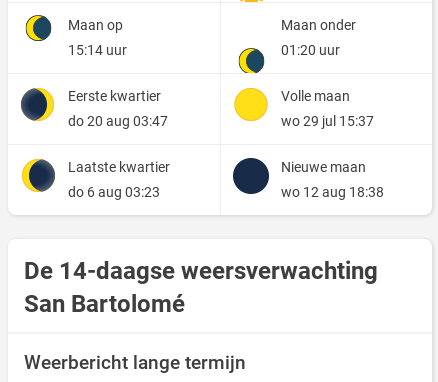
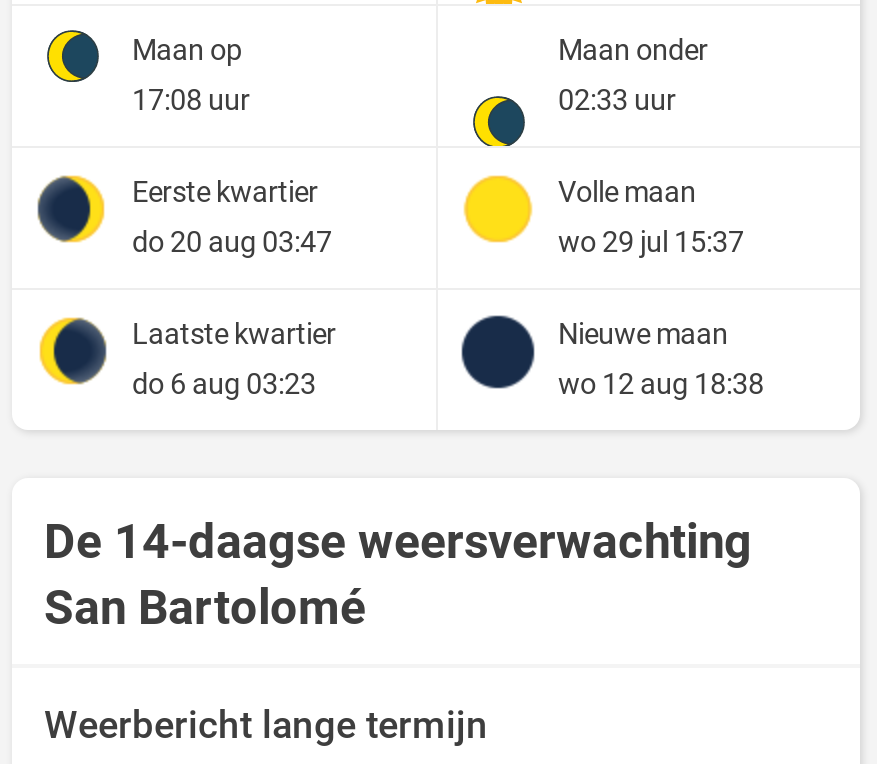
- 15:14 uur
+ 17:08 uur

- 01:20 uur
+ 02:33 uur
